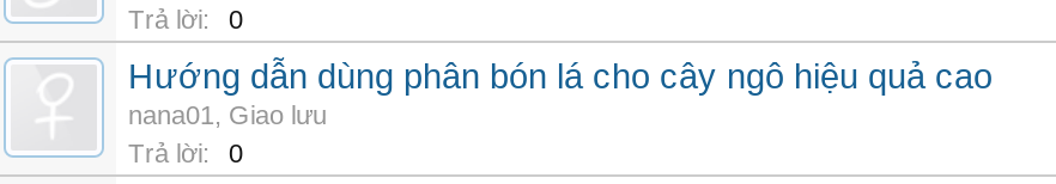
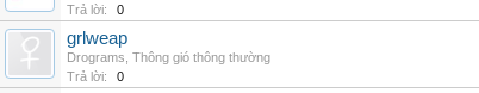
- Hướng dẫn dùng phân bón lá cho cây ngô hiệu quả cao
- nana01, Giao lưu
+ grlweap
+ Drograms, Thông gió thông thường
